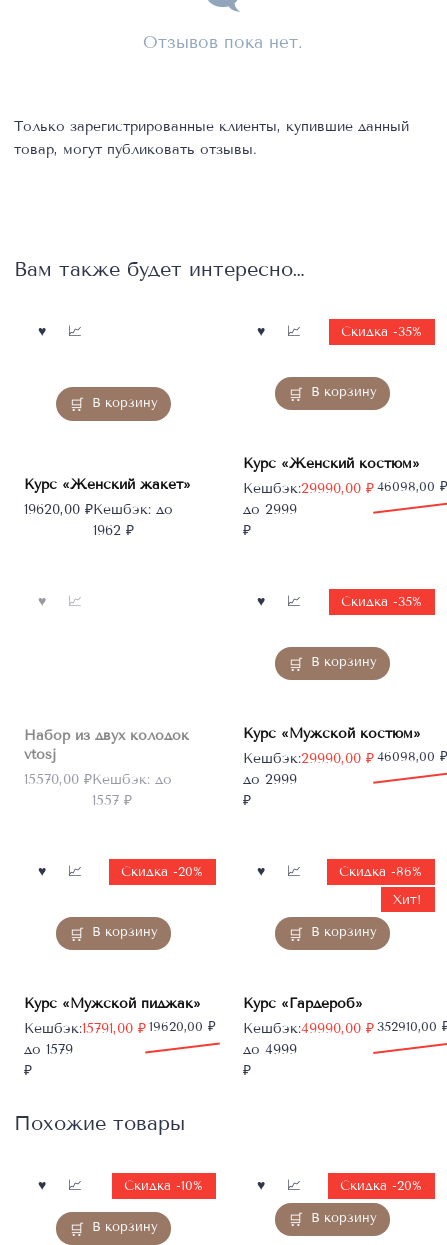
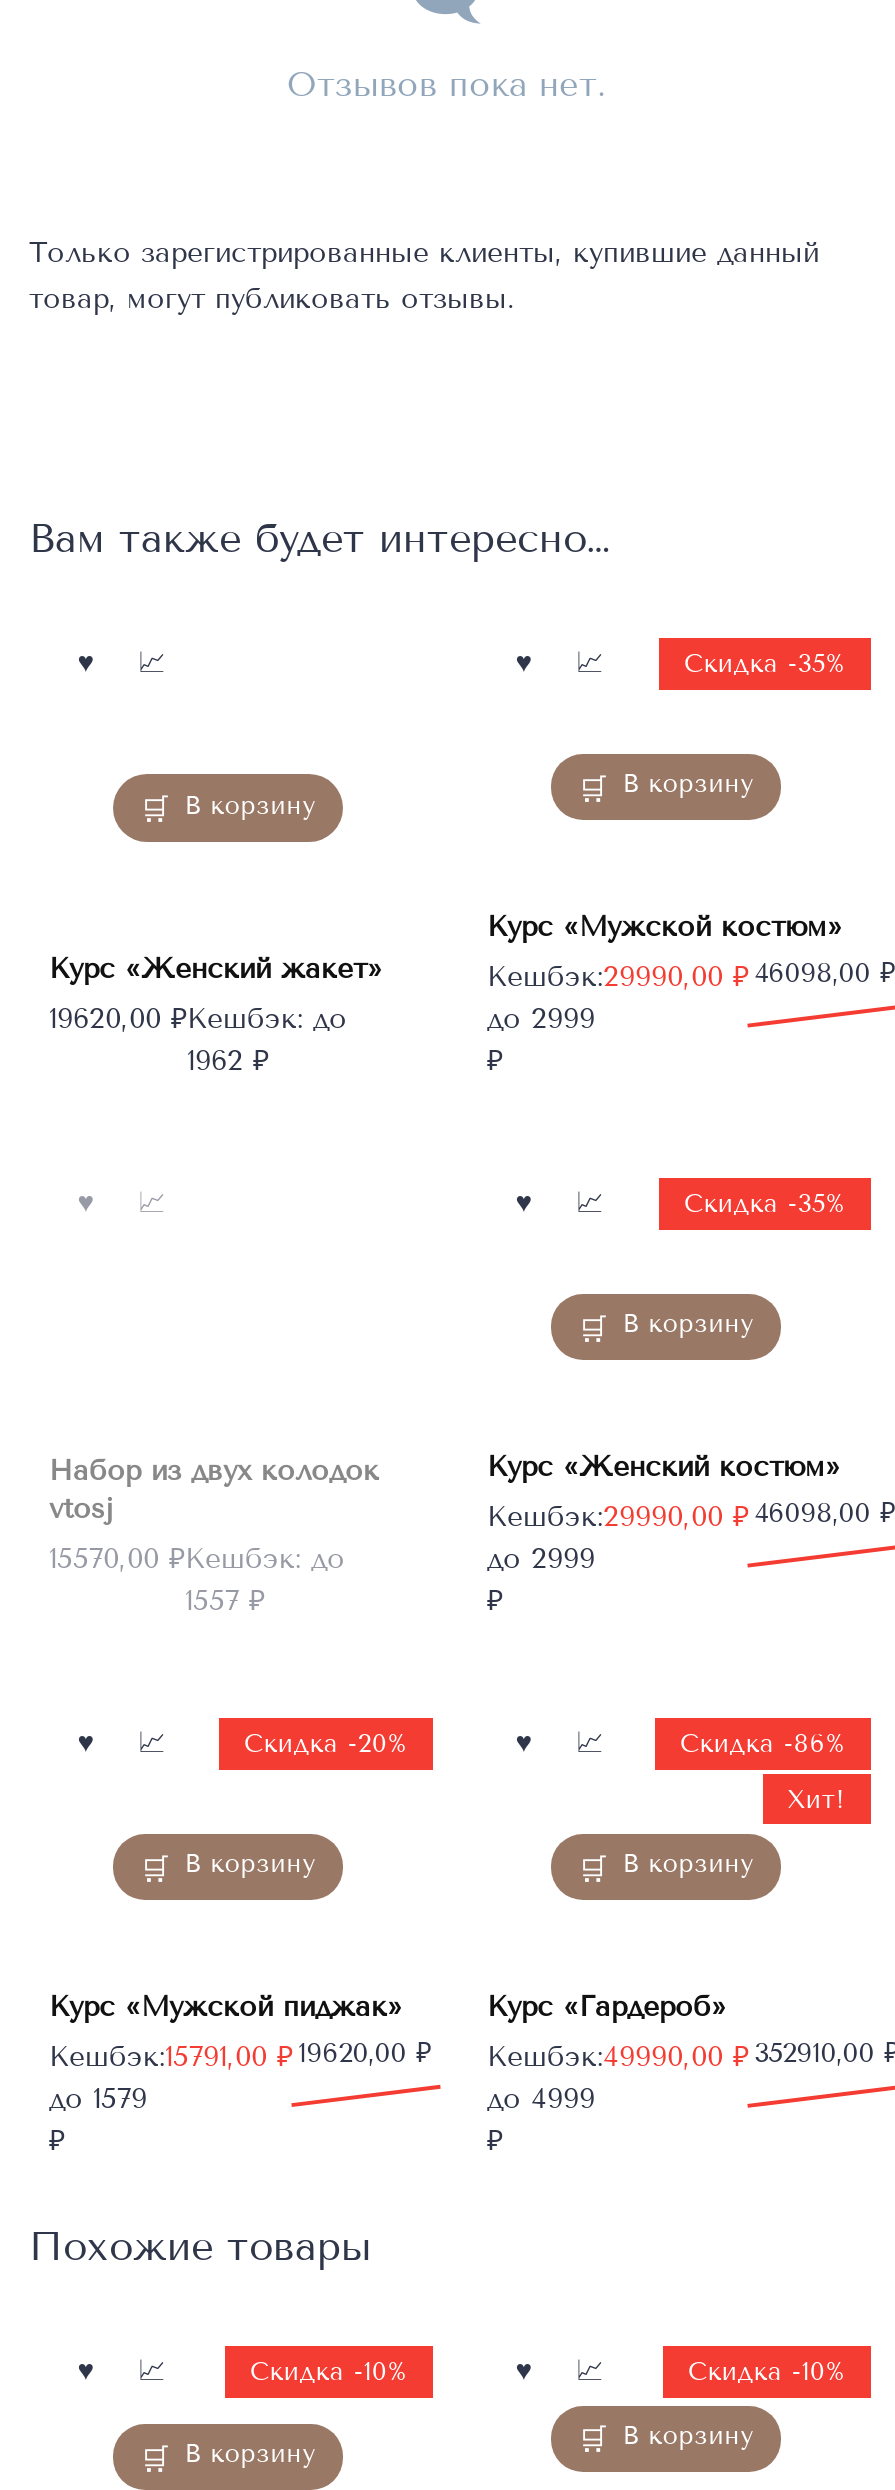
moved down: Курс «Женский костюм»

moved up: Курс «Мужской костюм»

- Скидка -20%
+ Скидка -10%
